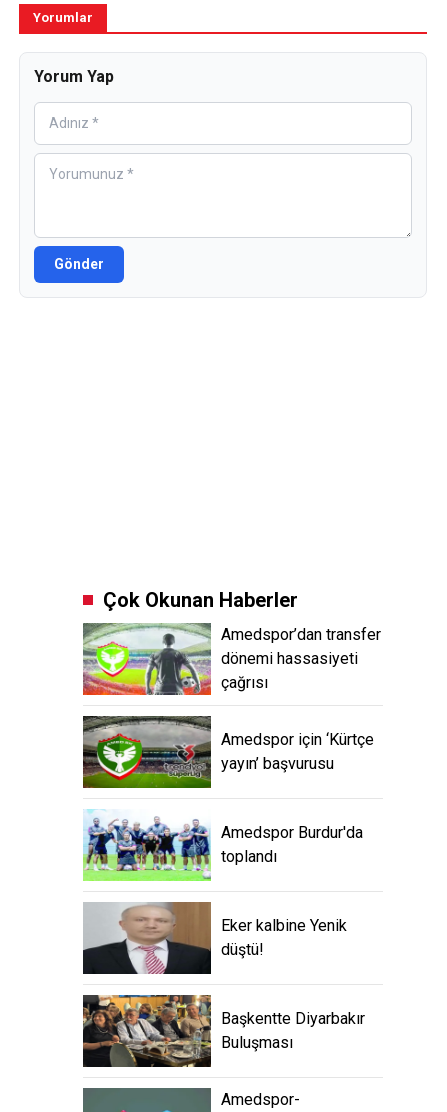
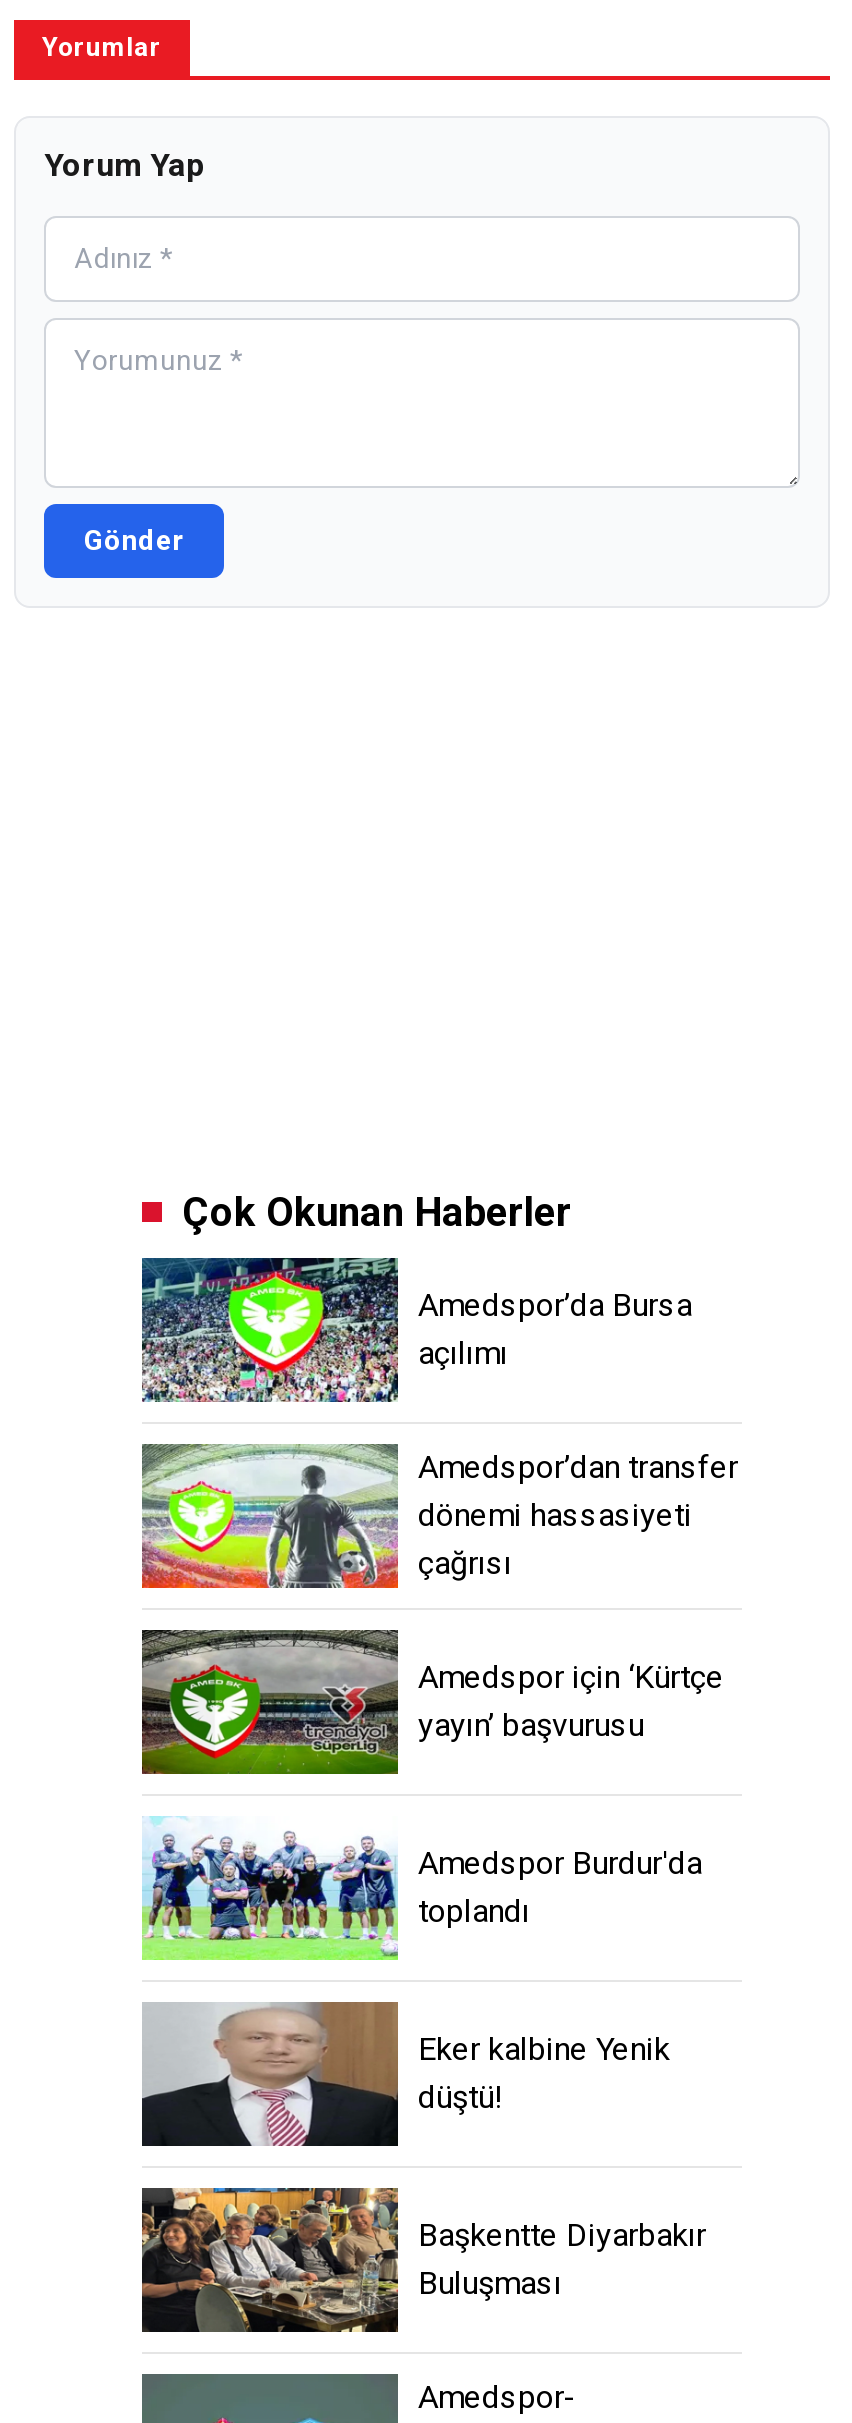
+ [image]
+ Amedspor’da Bursa
+ açılımı
